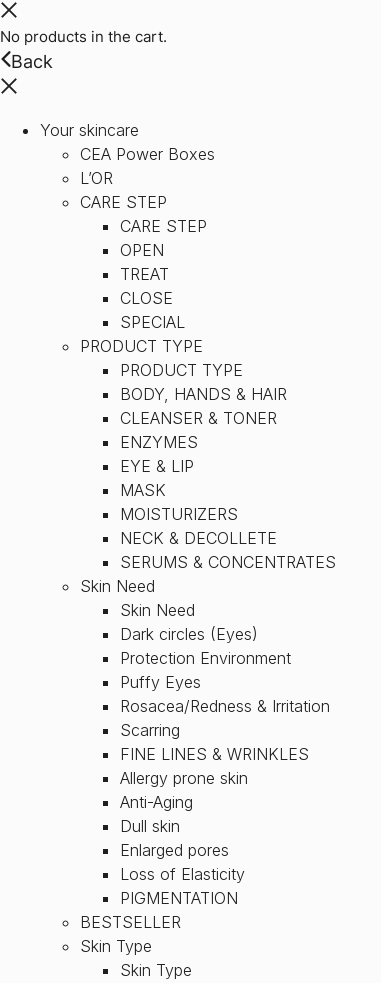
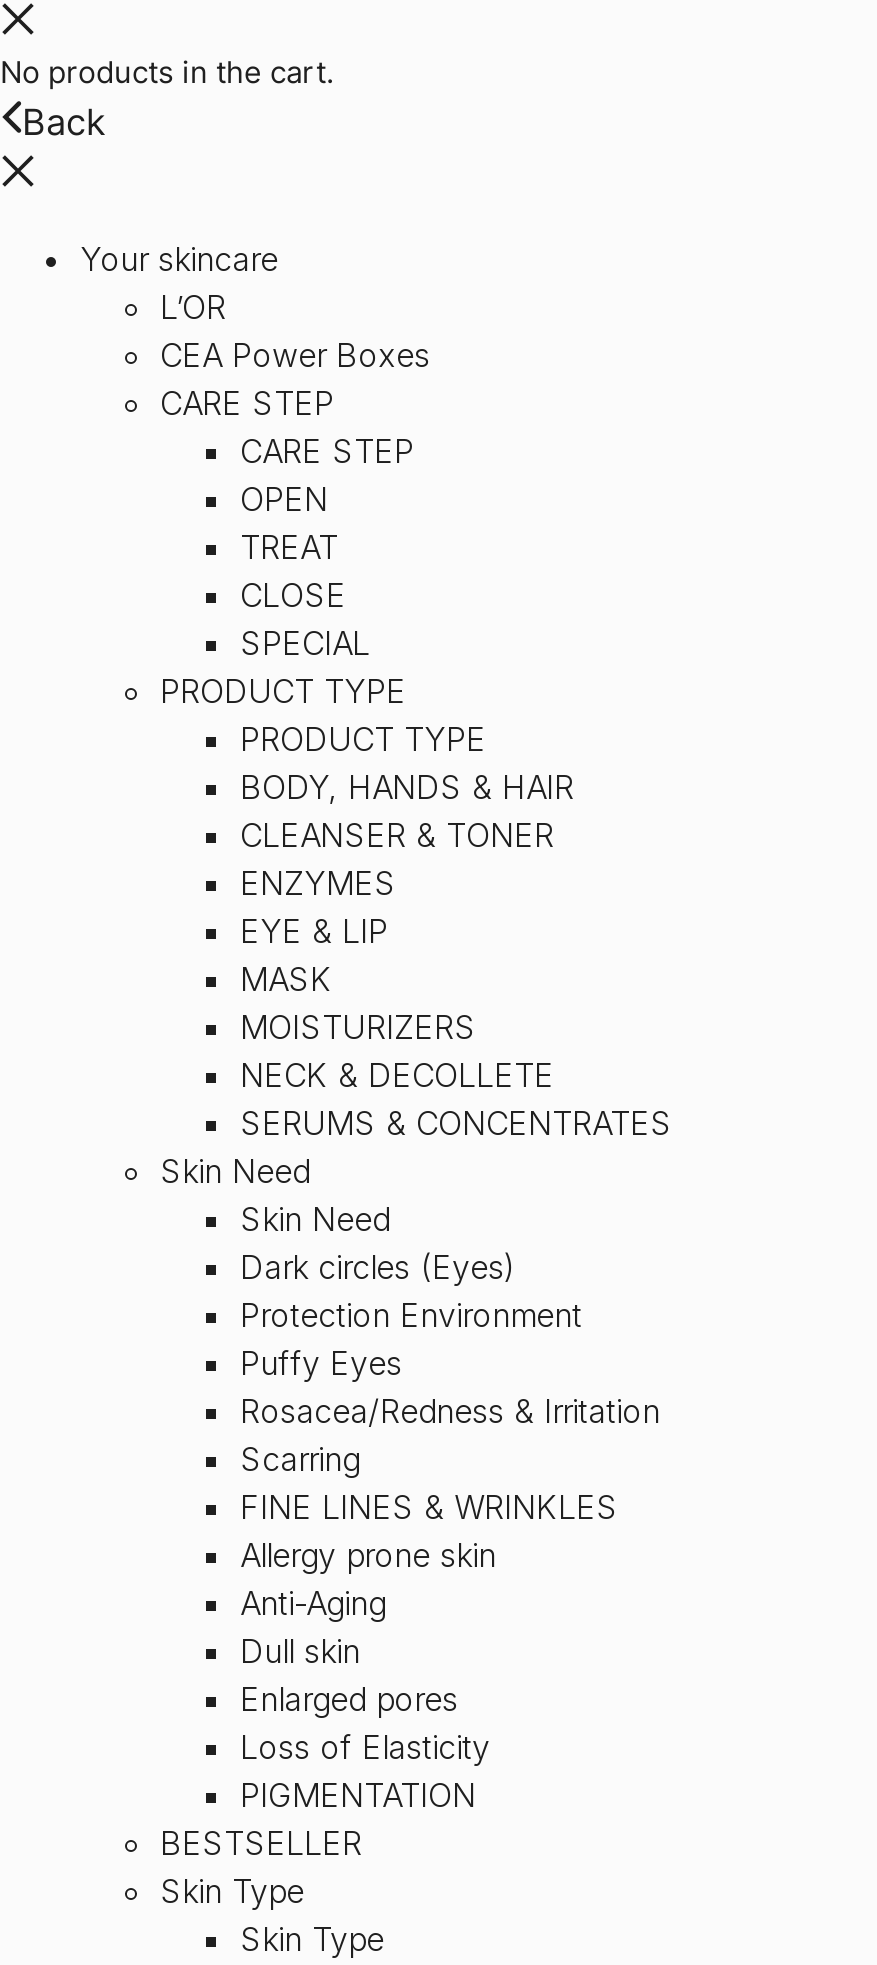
moved down: CEA Power Boxes

moved up: L’OR
